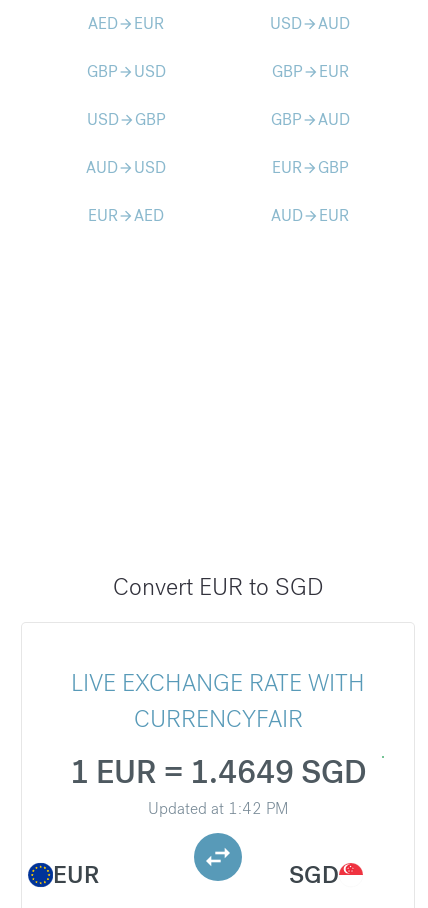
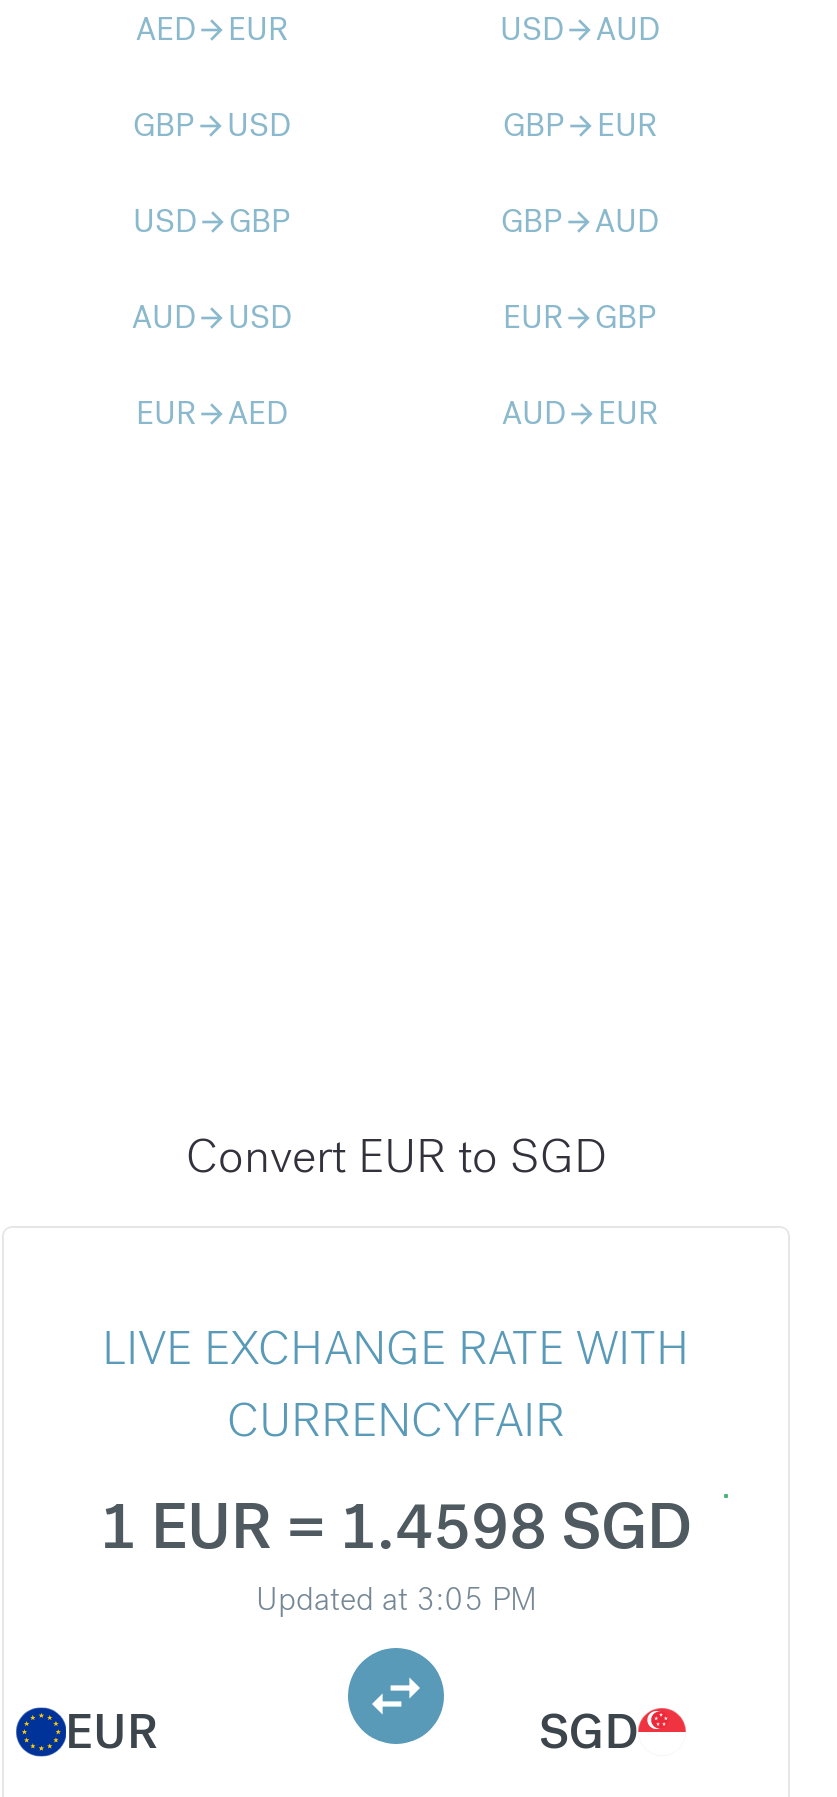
- 1 EUR = 1.4649 SGD
+ 1 EUR = 1.4598 SGD

- Updated at 1:42 PM
+ Updated at 3:05 PM
